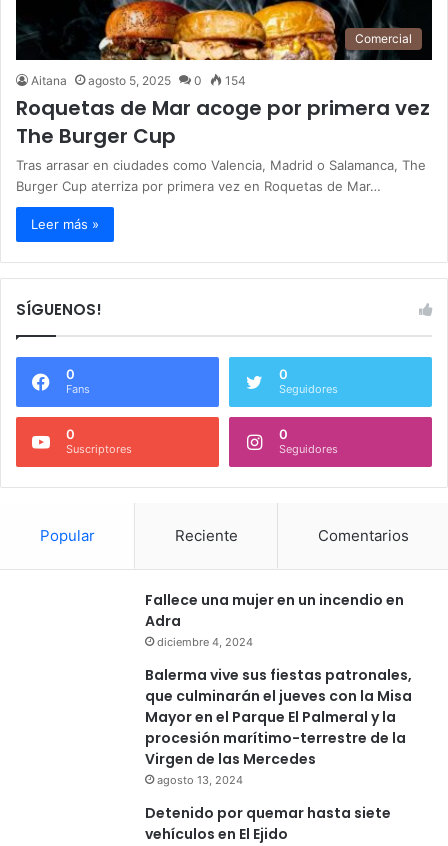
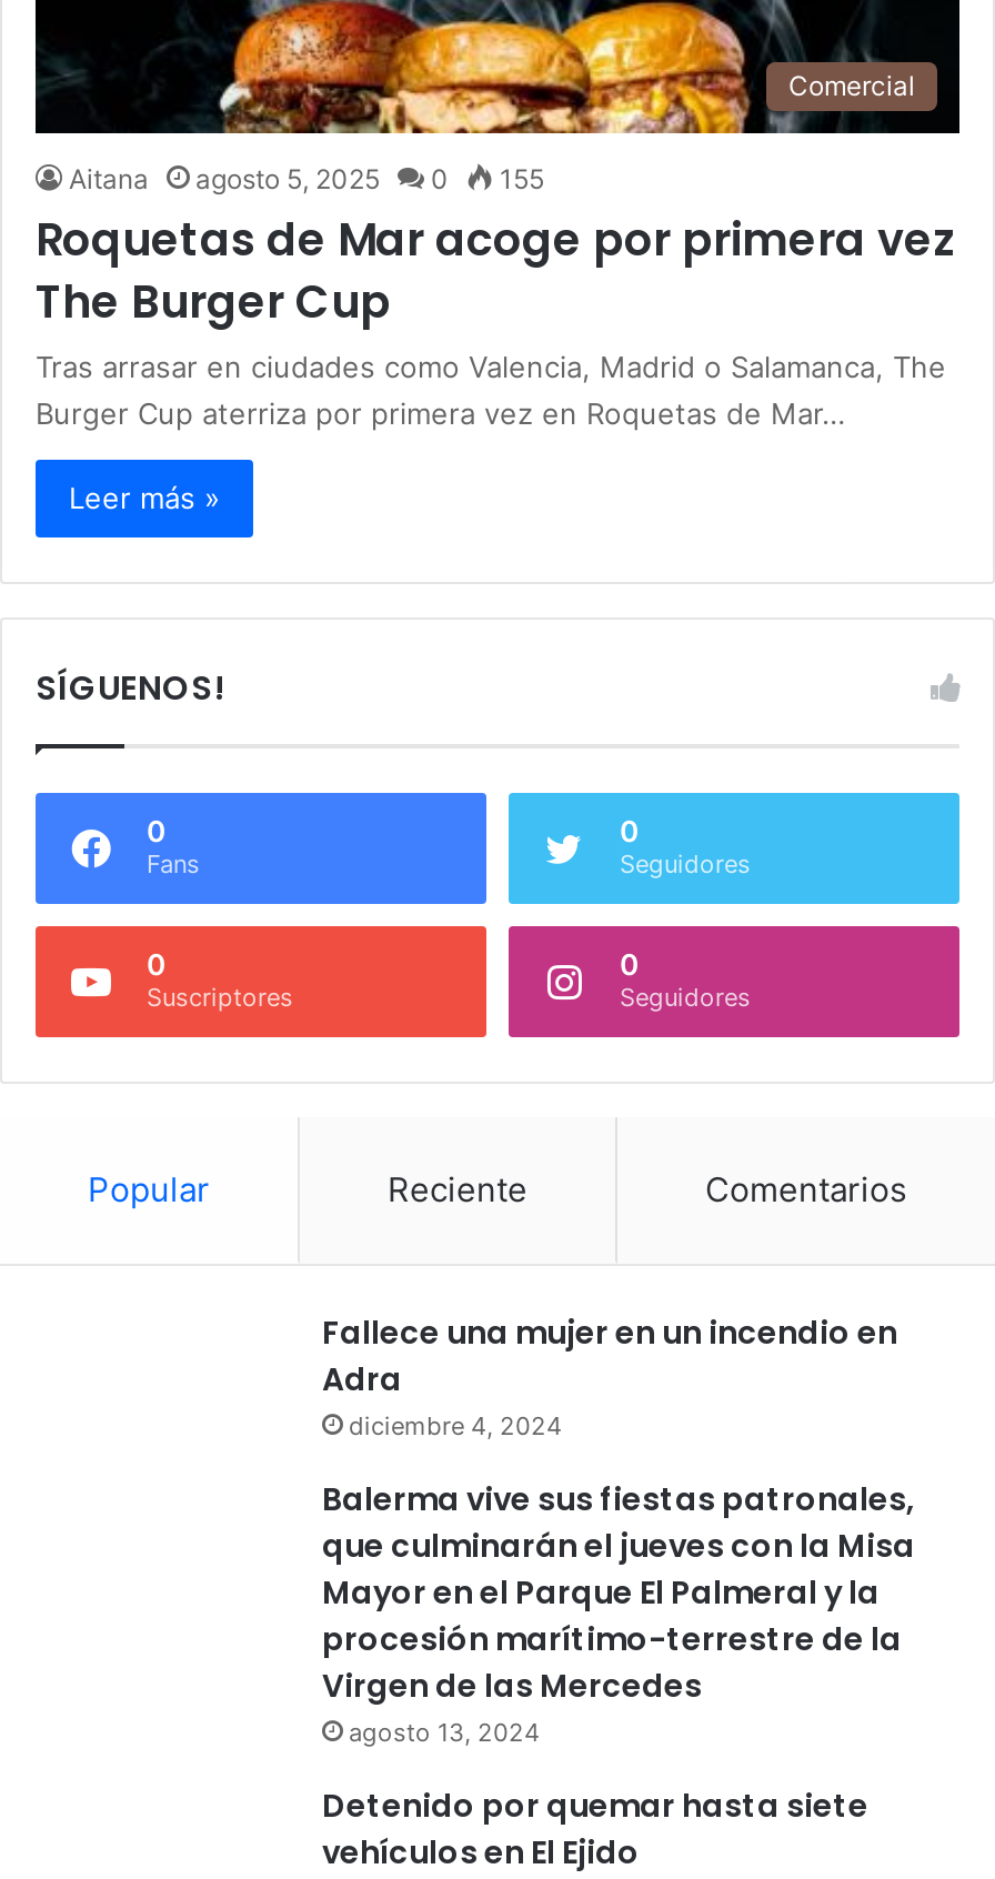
- Aitana agosto 5, 2025 0 154
+ Aitana agosto 5, 2025 0 155
